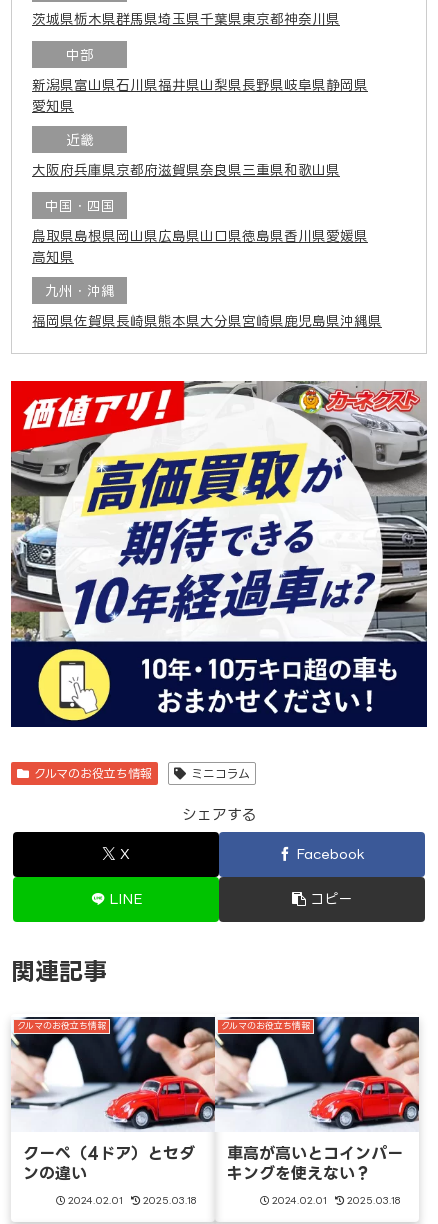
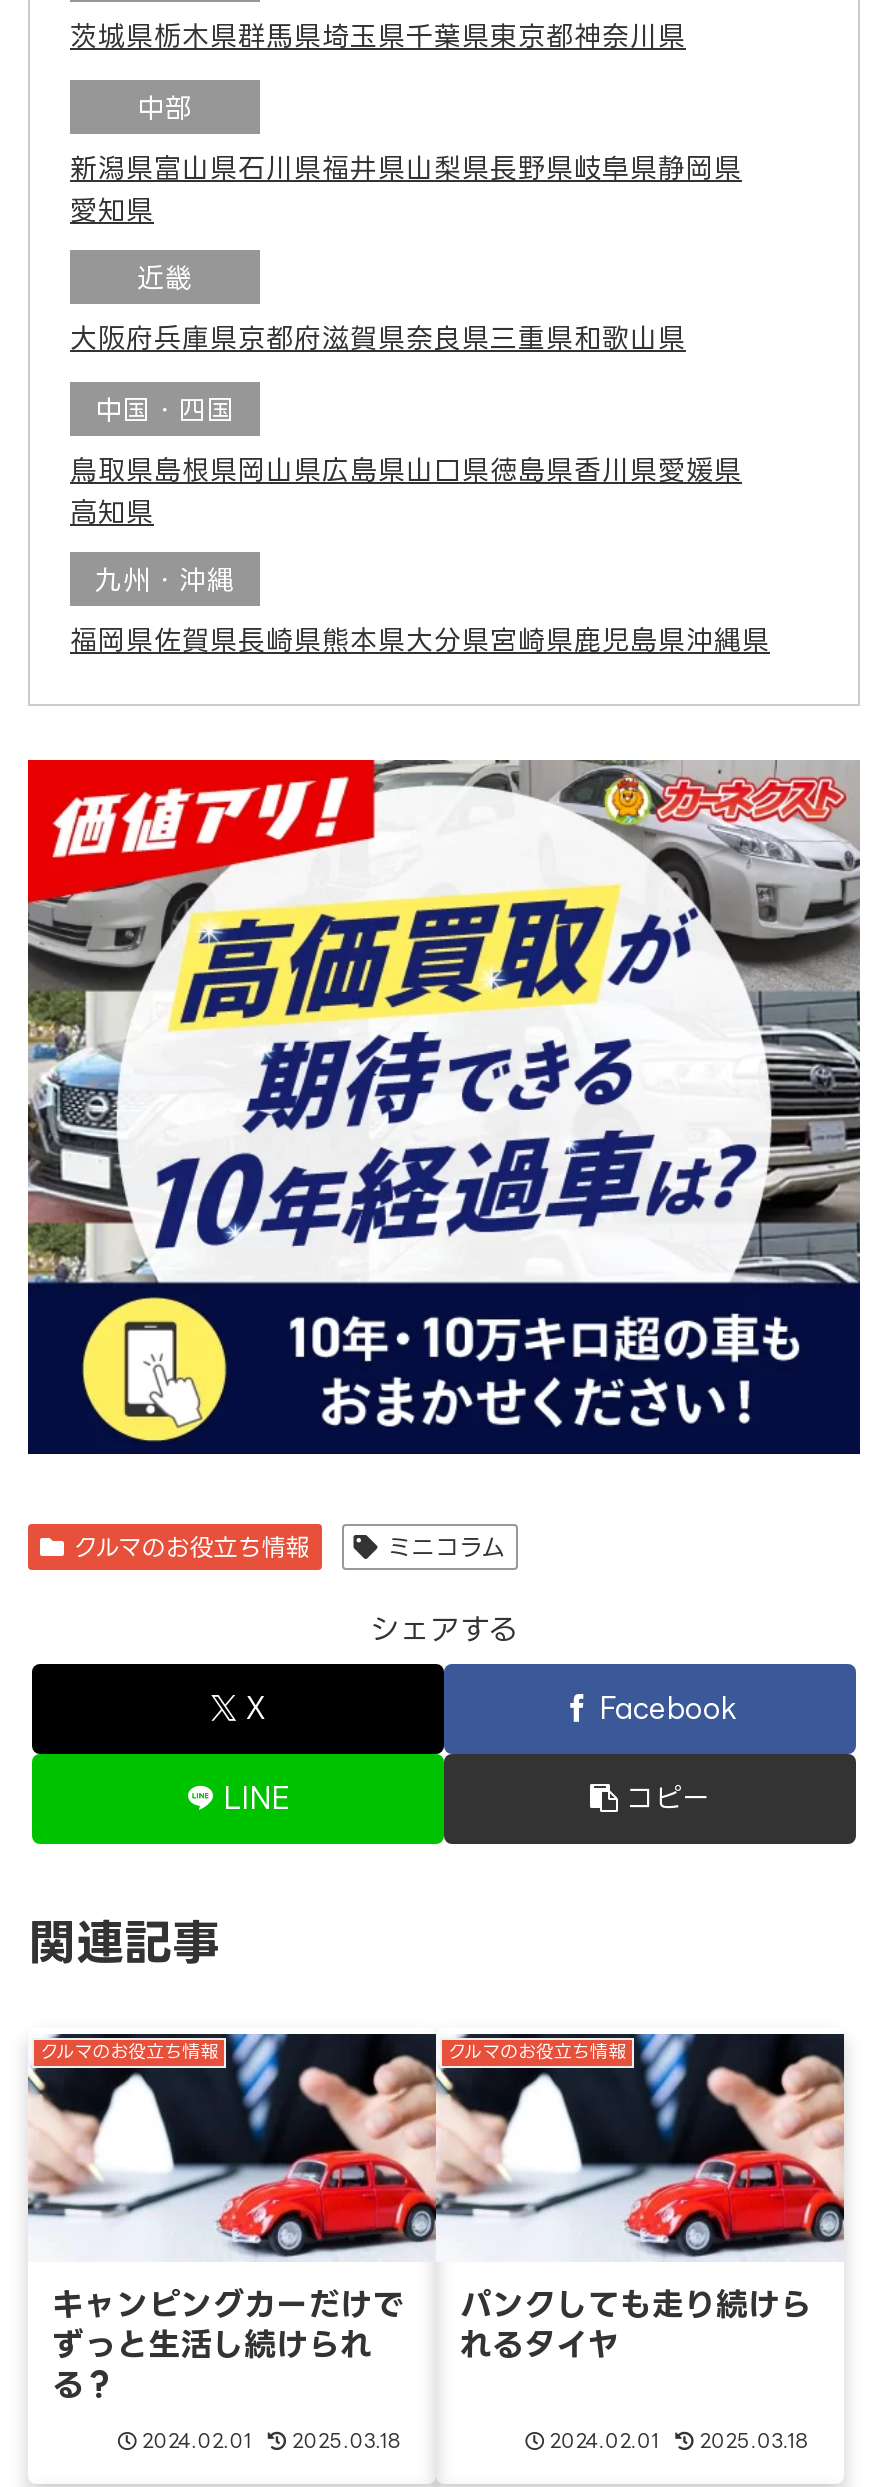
- クーペ（4ドア）とセダ
- ンの違い
+ キャンピングカーだけで
+ ずっと生活し続けられ
+ る？

- 車高が高いとコインパー
- キングを使えない？
+ パンクしても走り続けら
+ れるタイヤ
